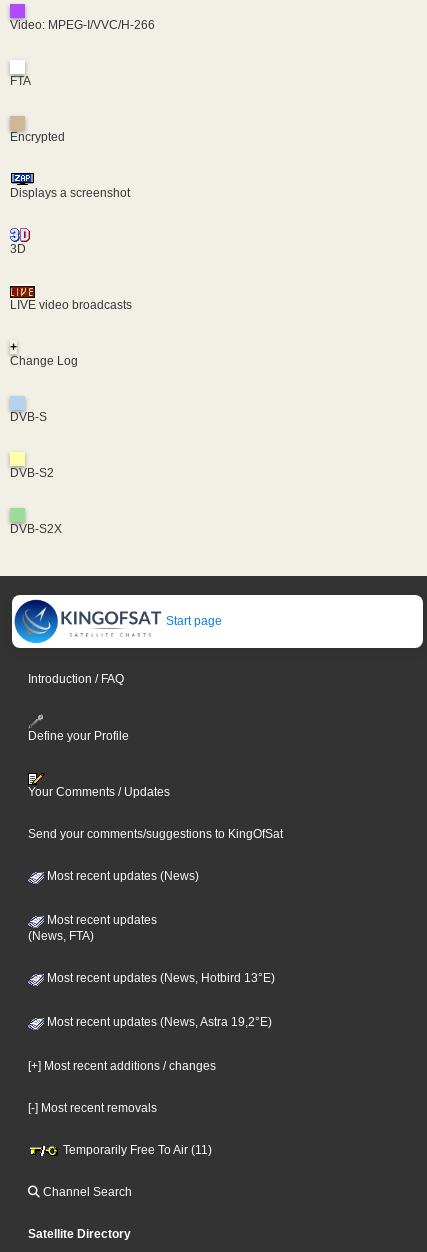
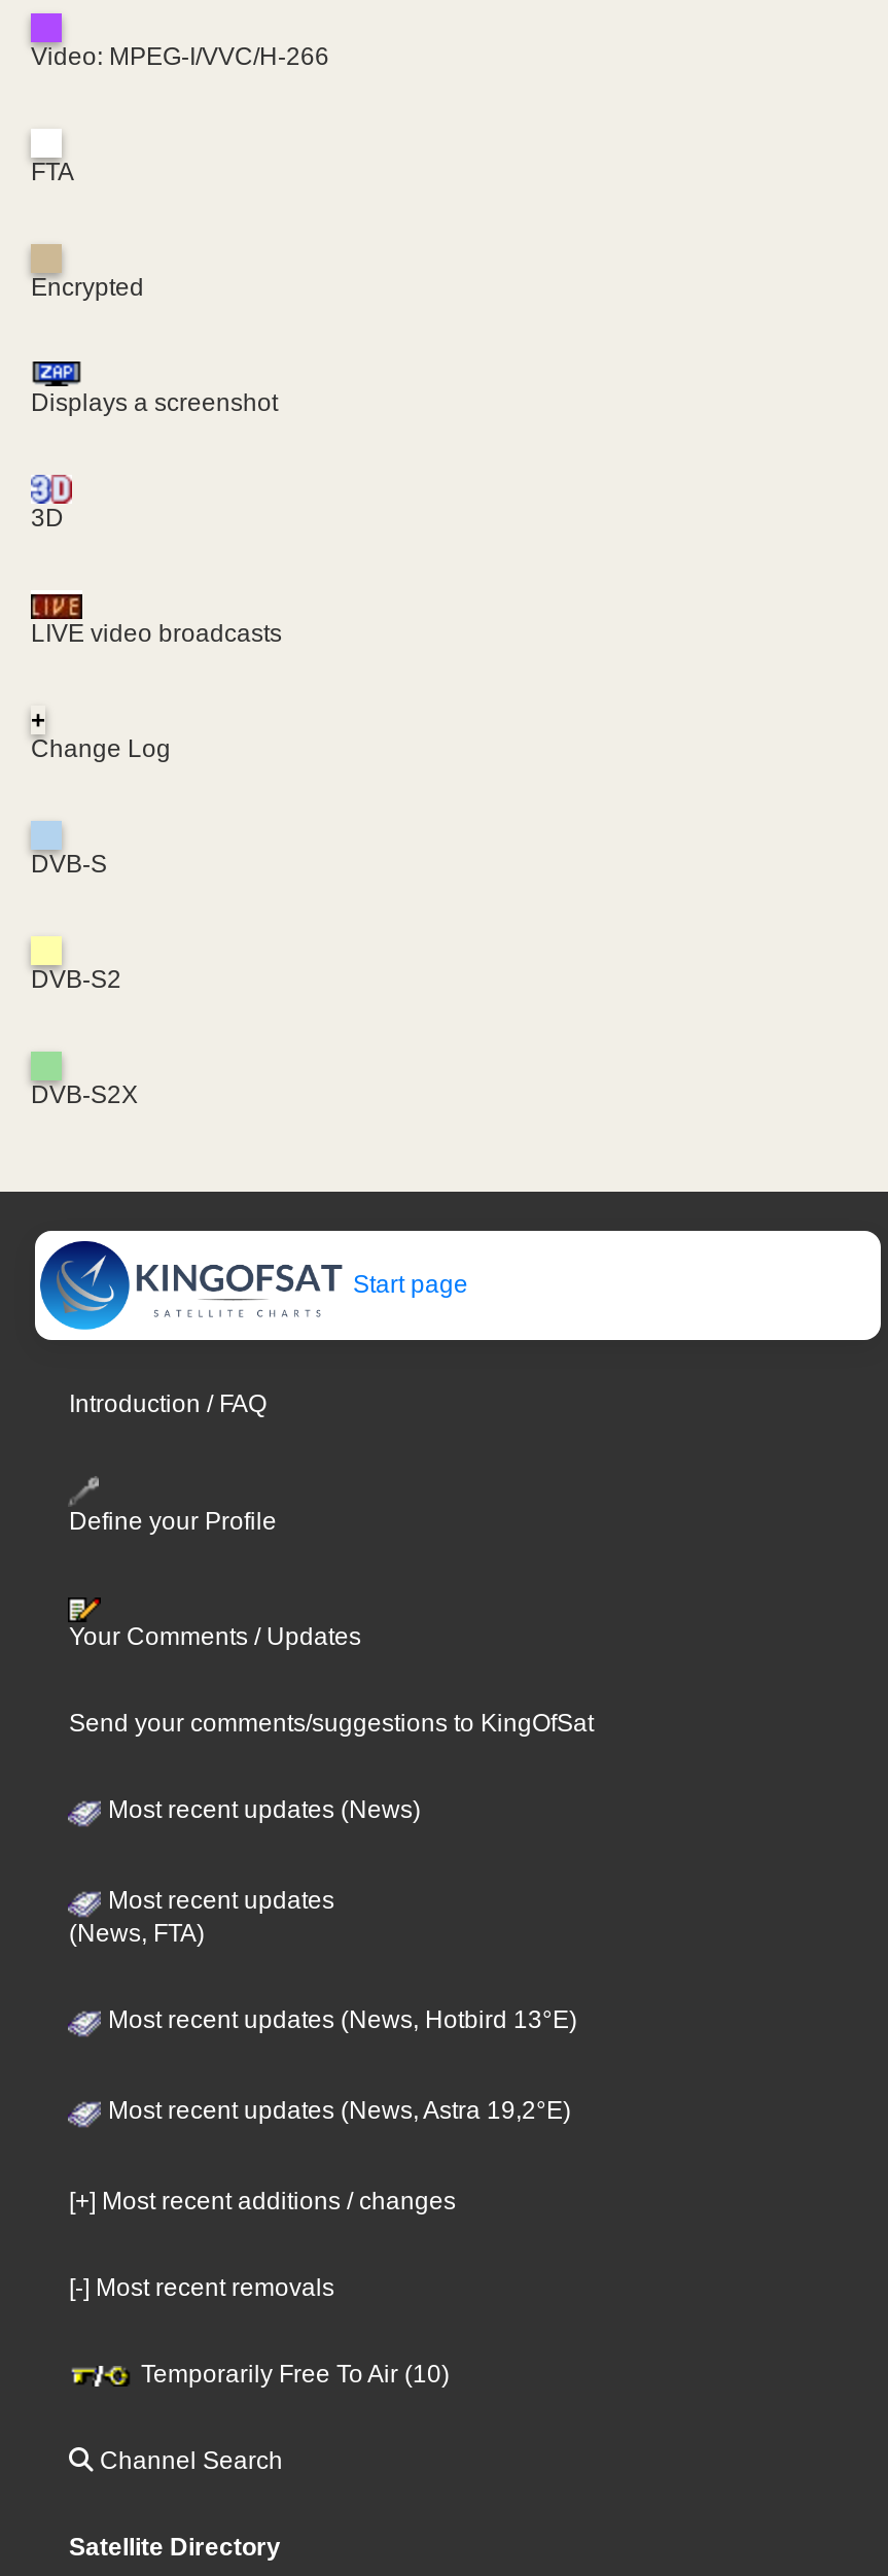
- Temporarily Free To Air (11)
+ Temporarily Free To Air (10)
